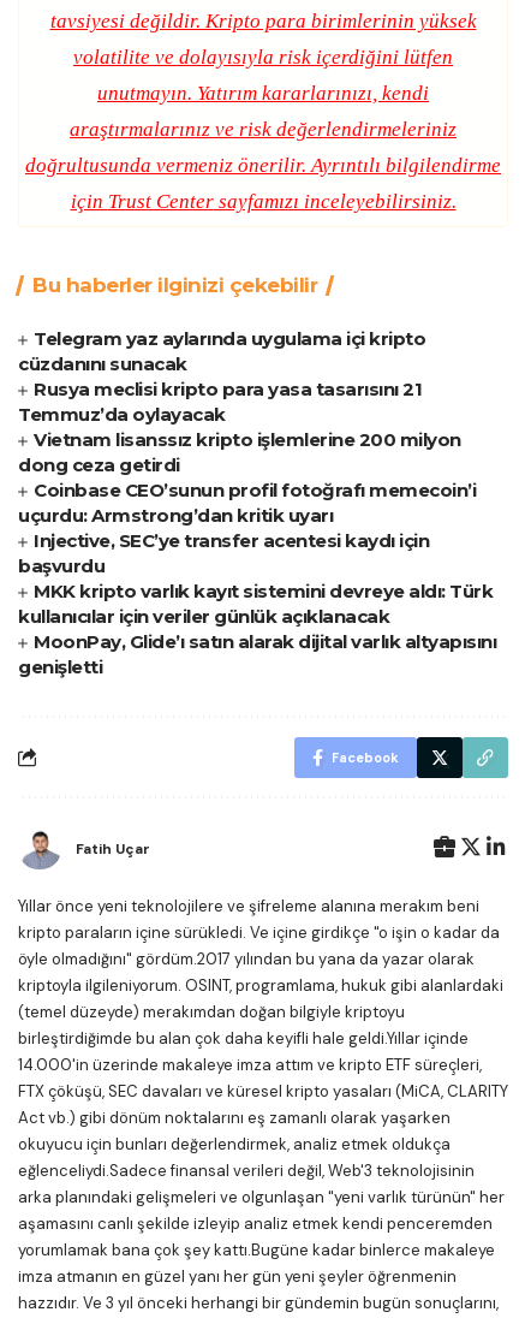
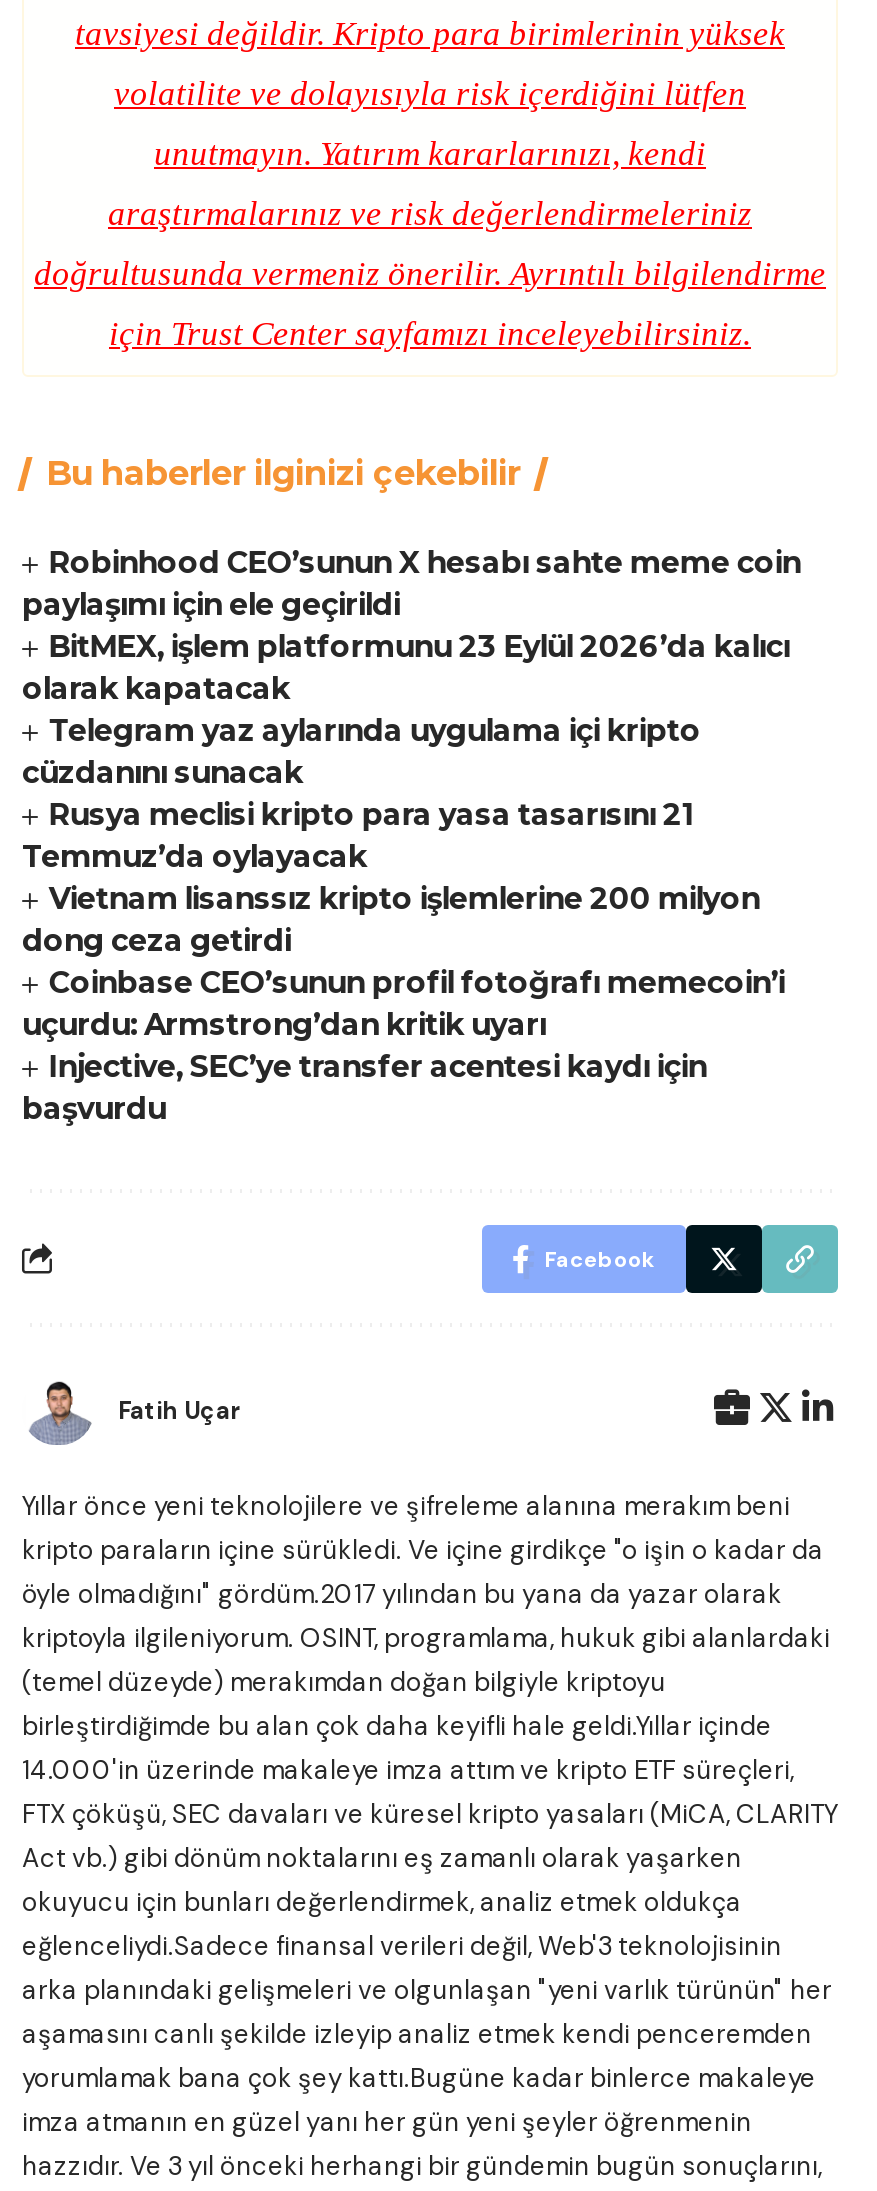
+ Robinhood CEO’sunun X hesabı sahte meme coin
+ paylaşımı için ele geçirildi
+ BitMEX, işlem platformunu 23 Eylül 2026’da kalıcı
+ olarak kapatacak

moved down: Telegram yaz aylarında uygulama içi kripto | cüzdanını sunacak | Rusya meclisi kripto para yasa tasarısını 21 | ... | Injective, SEC’ye transfer acentesi kaydı için | başvurdu

- MKK kripto varlık kayıt sistemini devreye aldı: Türk
- kullanıcılar için veriler günlük açıklanacak
- MoonPay, Glide’ı satın alarak dijital varlık altyapısını
- genişletti
